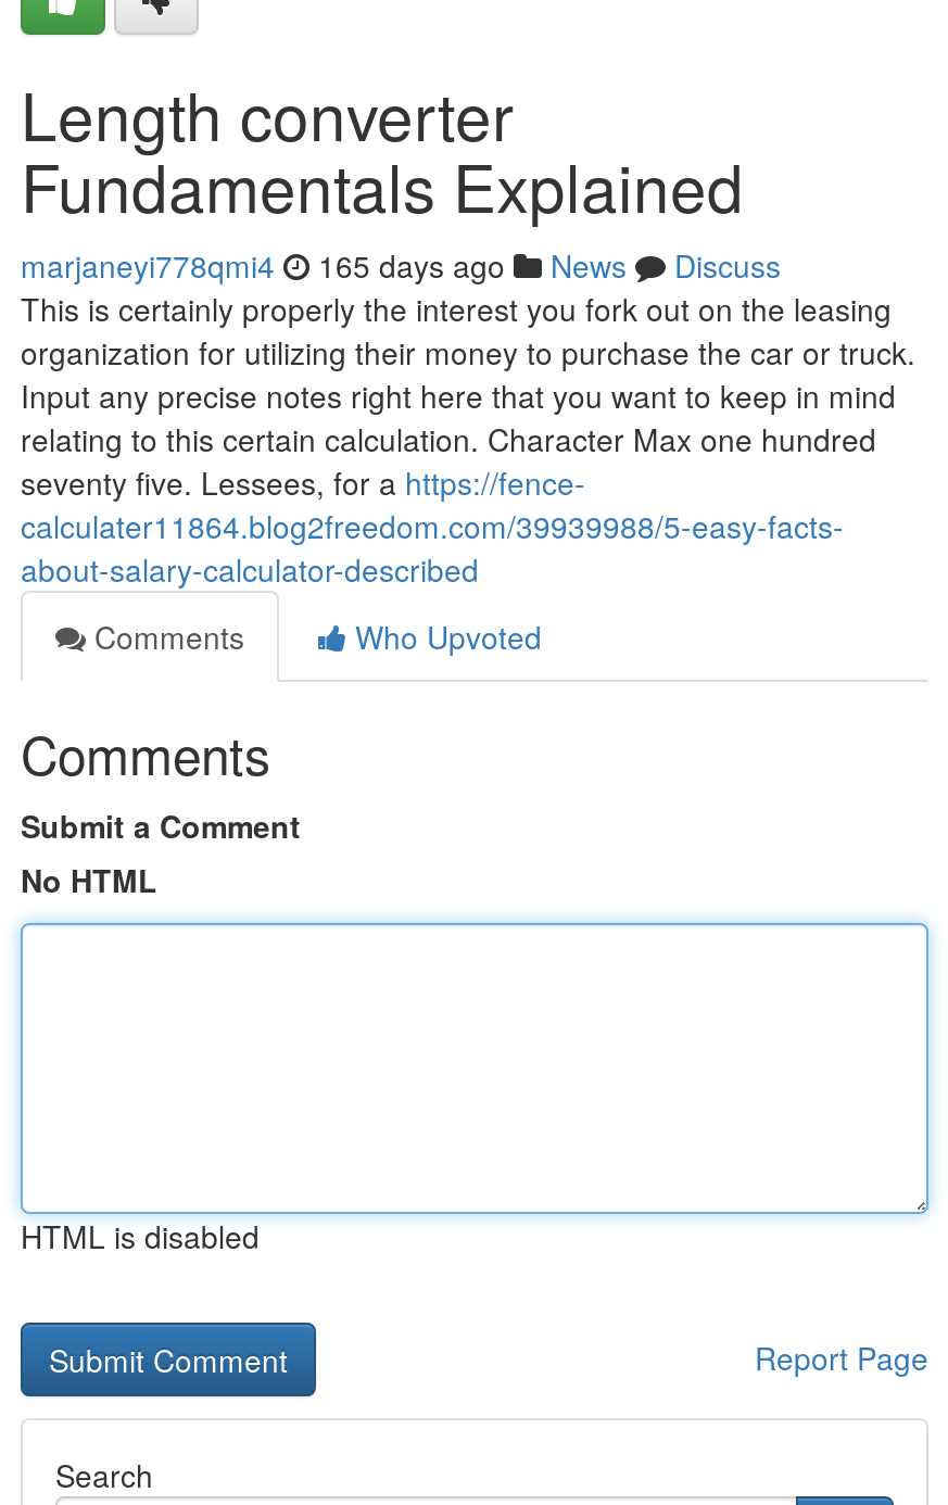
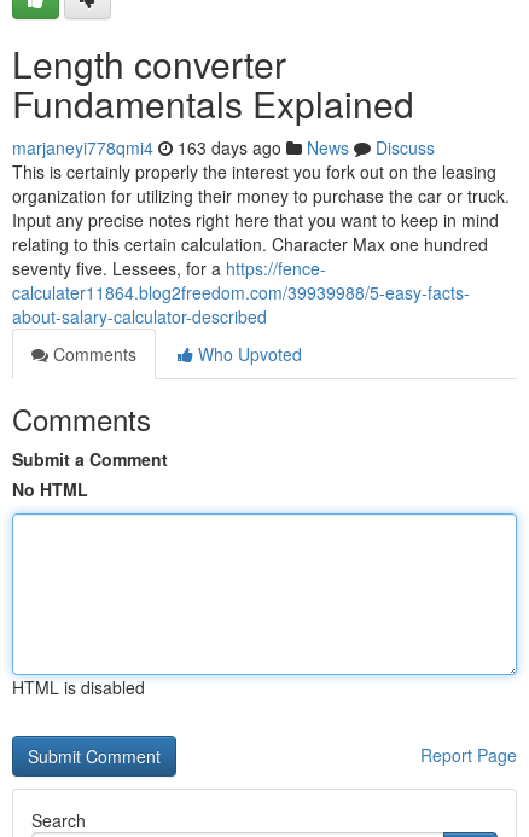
- marjaneyi778qmi4 165 days ago News Discuss
+ marjaneyi778qmi4 163 days ago News Discuss
